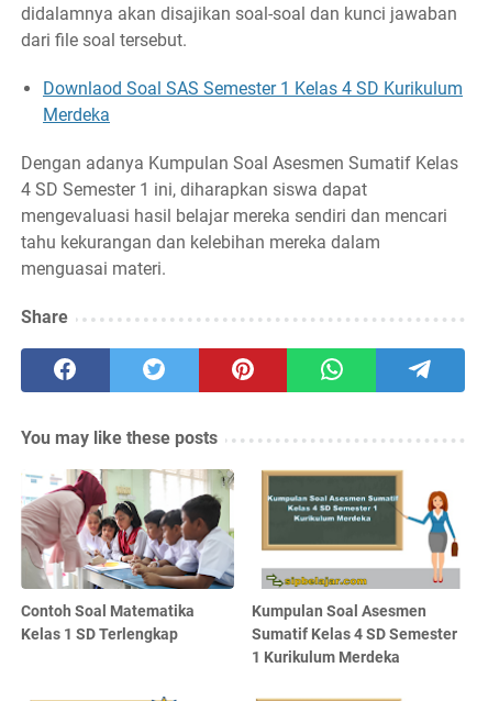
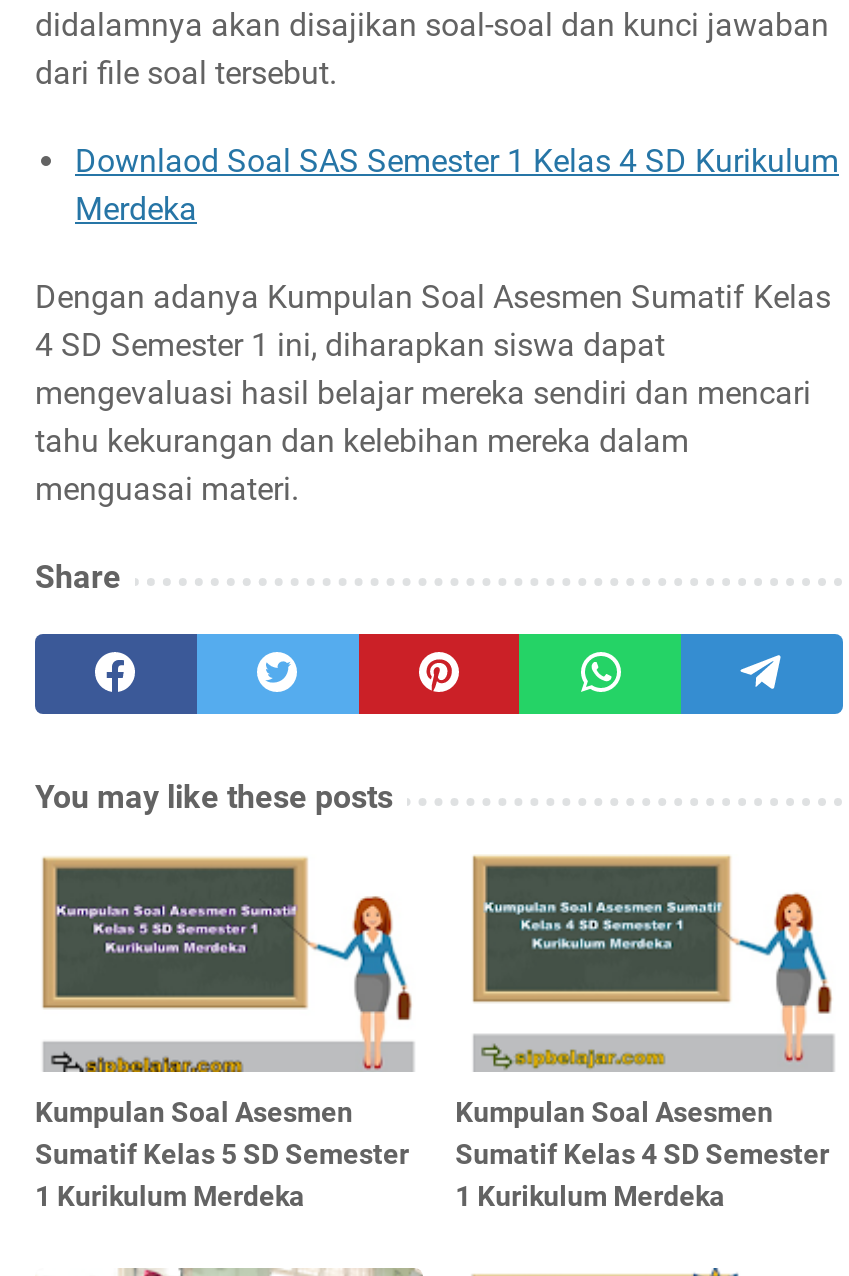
- [image]
- Contoh Soal Matematika
- Kelas 1 SD Terlengkap
+ [image]
+ Kumpulan Soal Asesmen
+ Sumatif Kelas 5 SD Semester
+ 1 Kurikulum Merdeka
